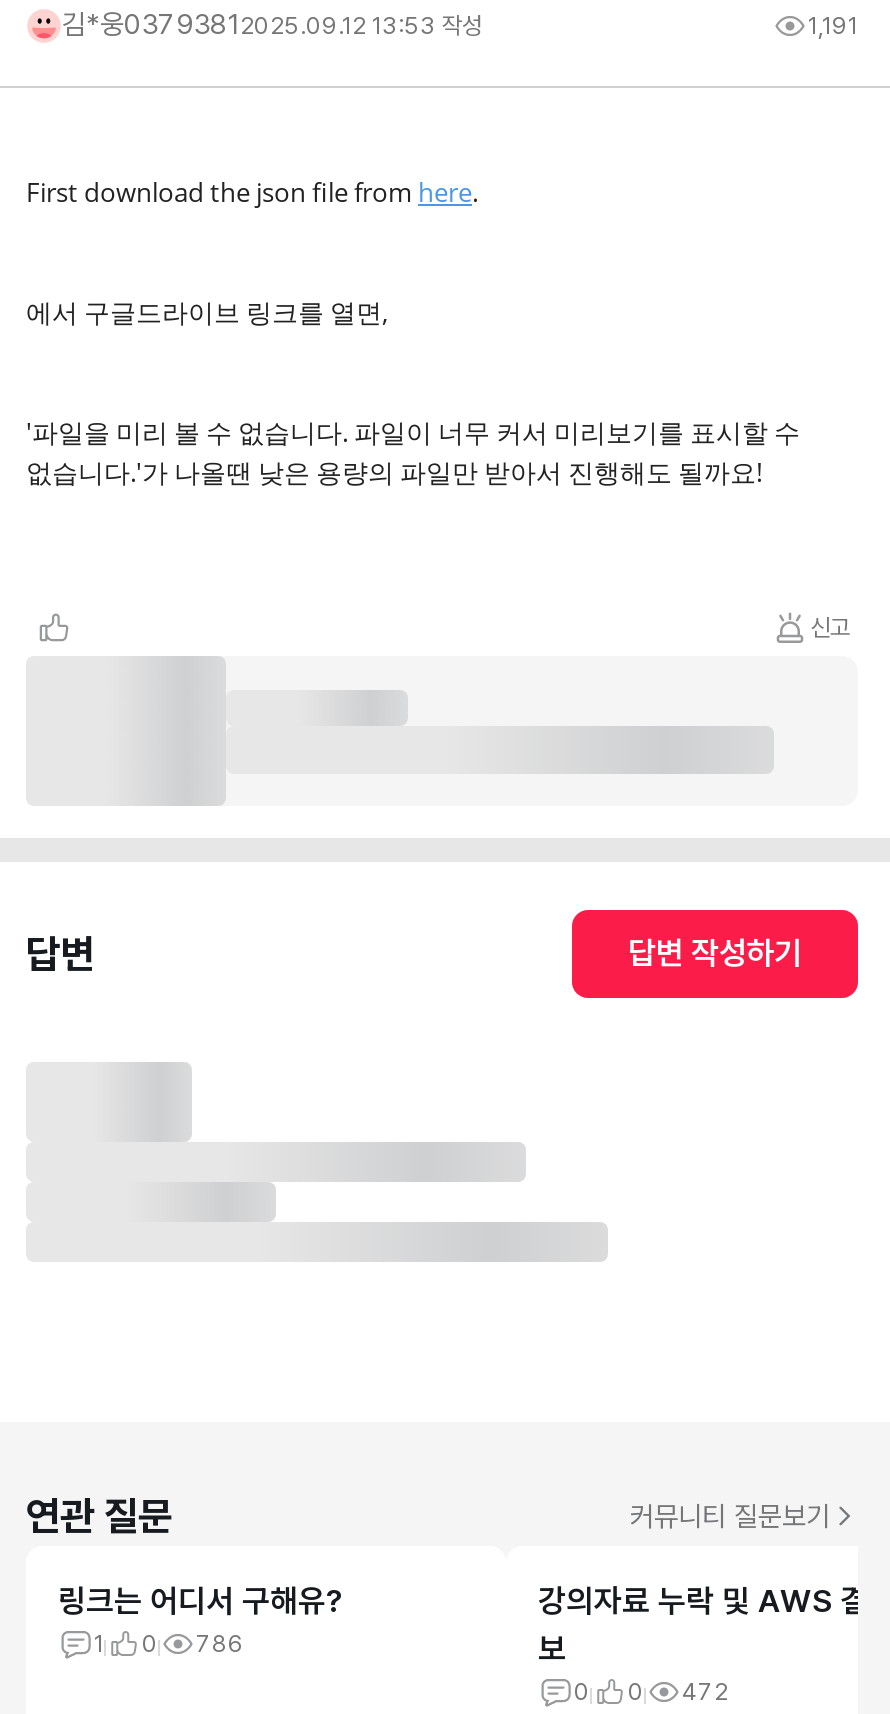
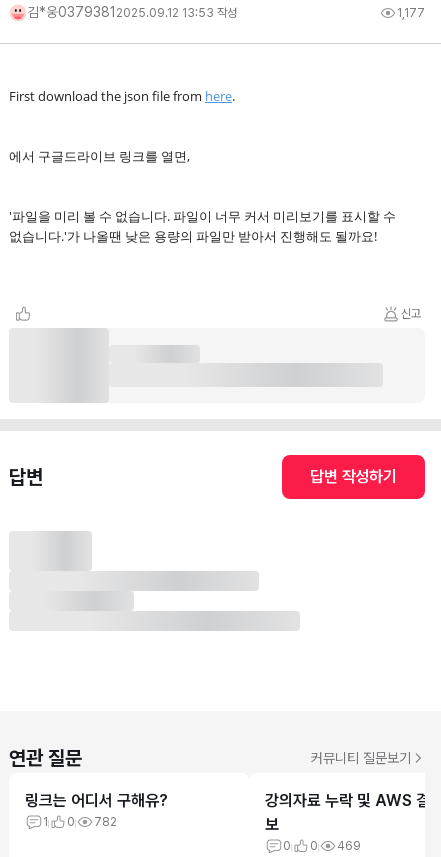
- 1,191
+ 1,177

- 1 0 786
+ 1 0 782

- 0 0 472
+ 0 0 469
